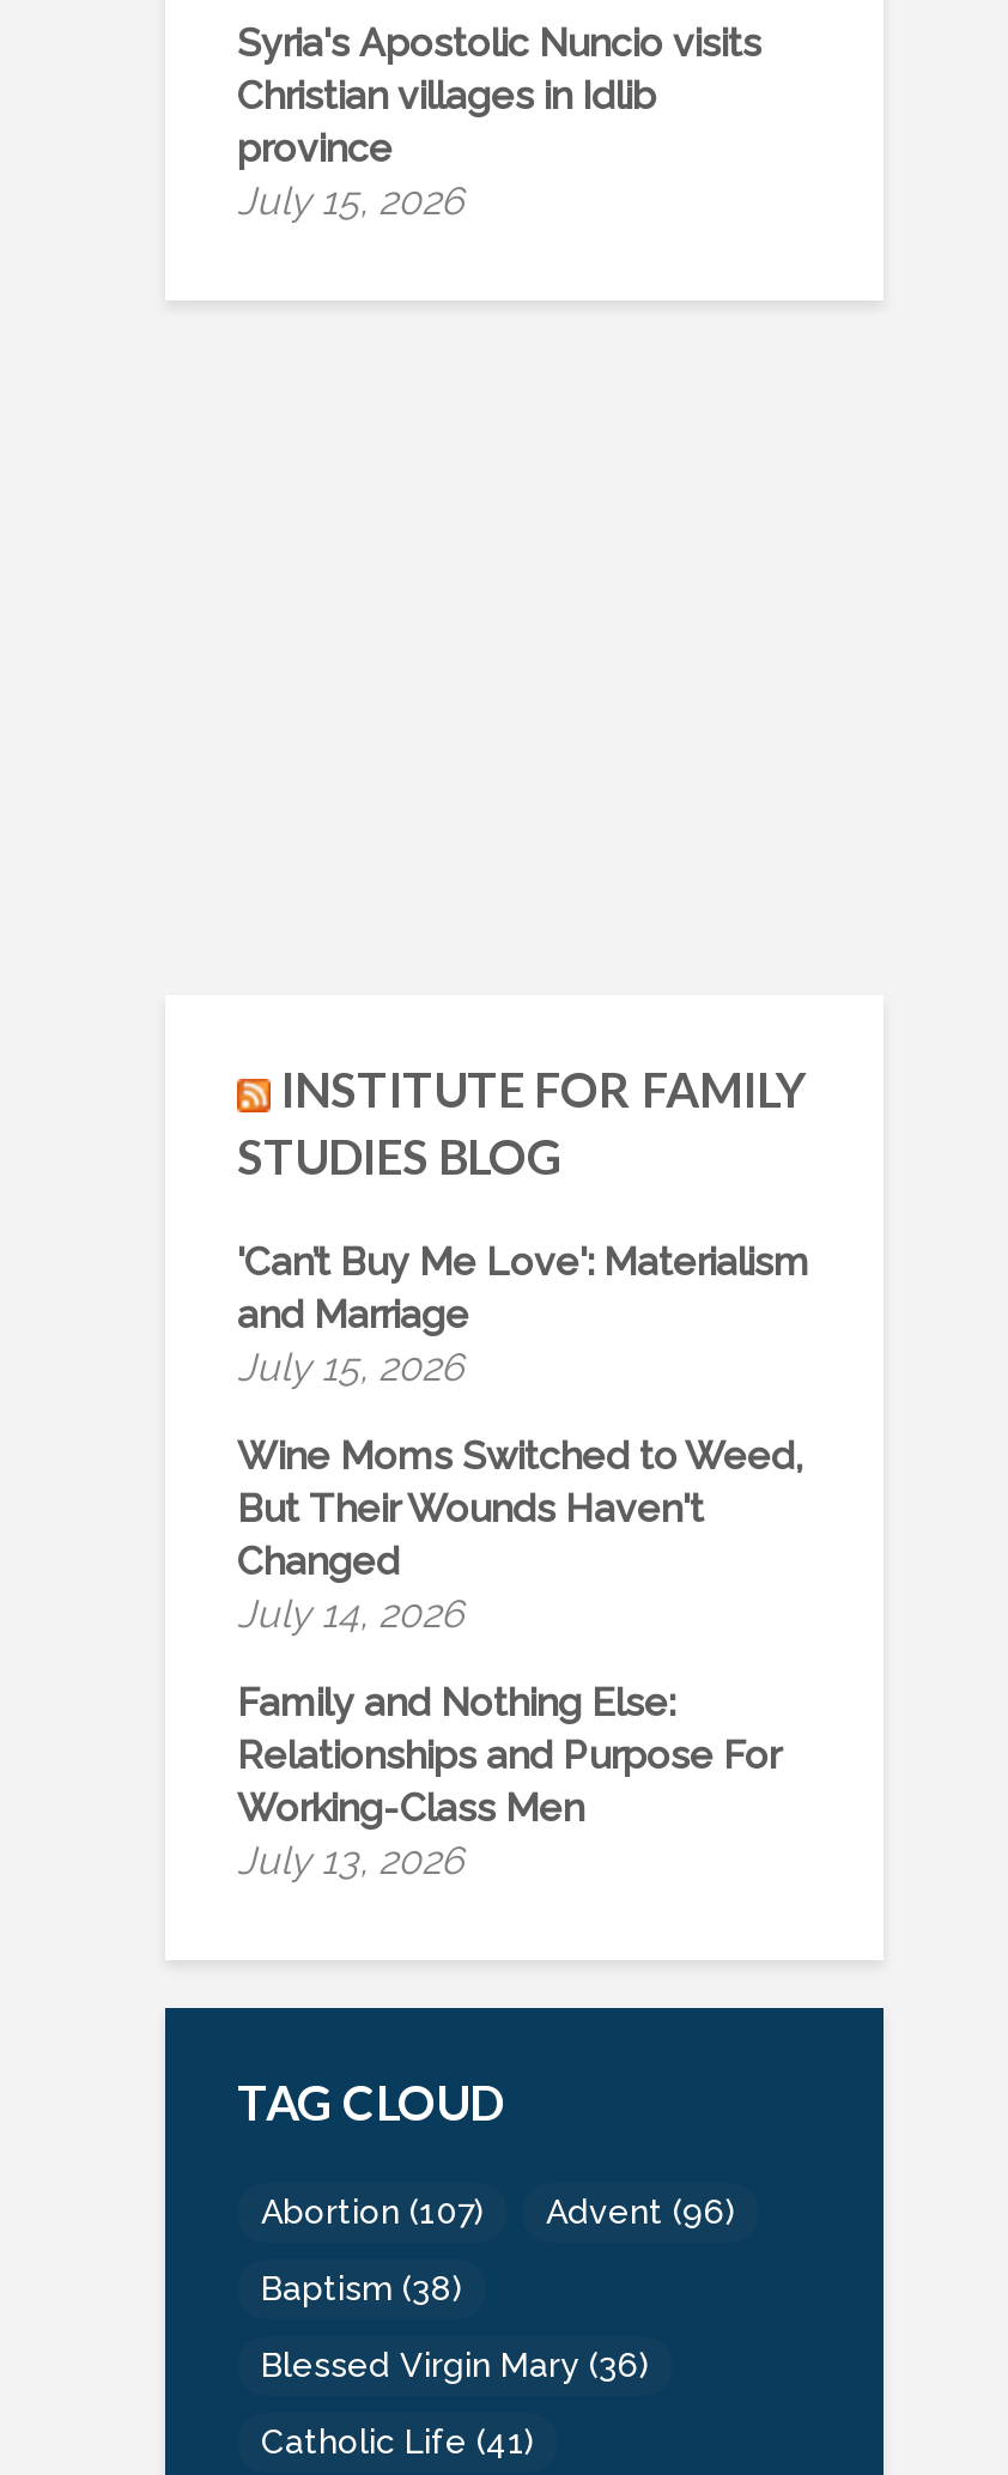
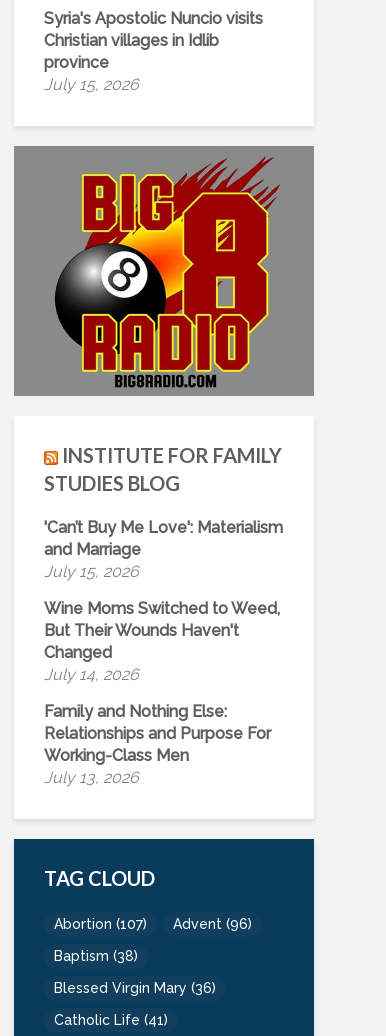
+ [image]
